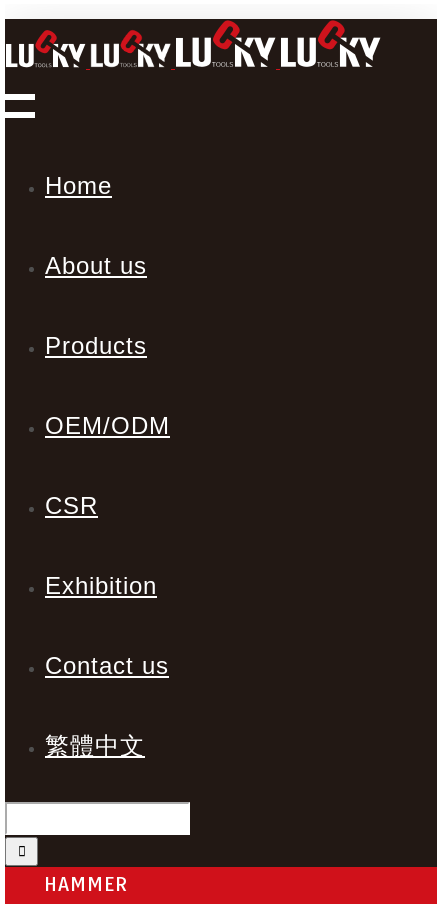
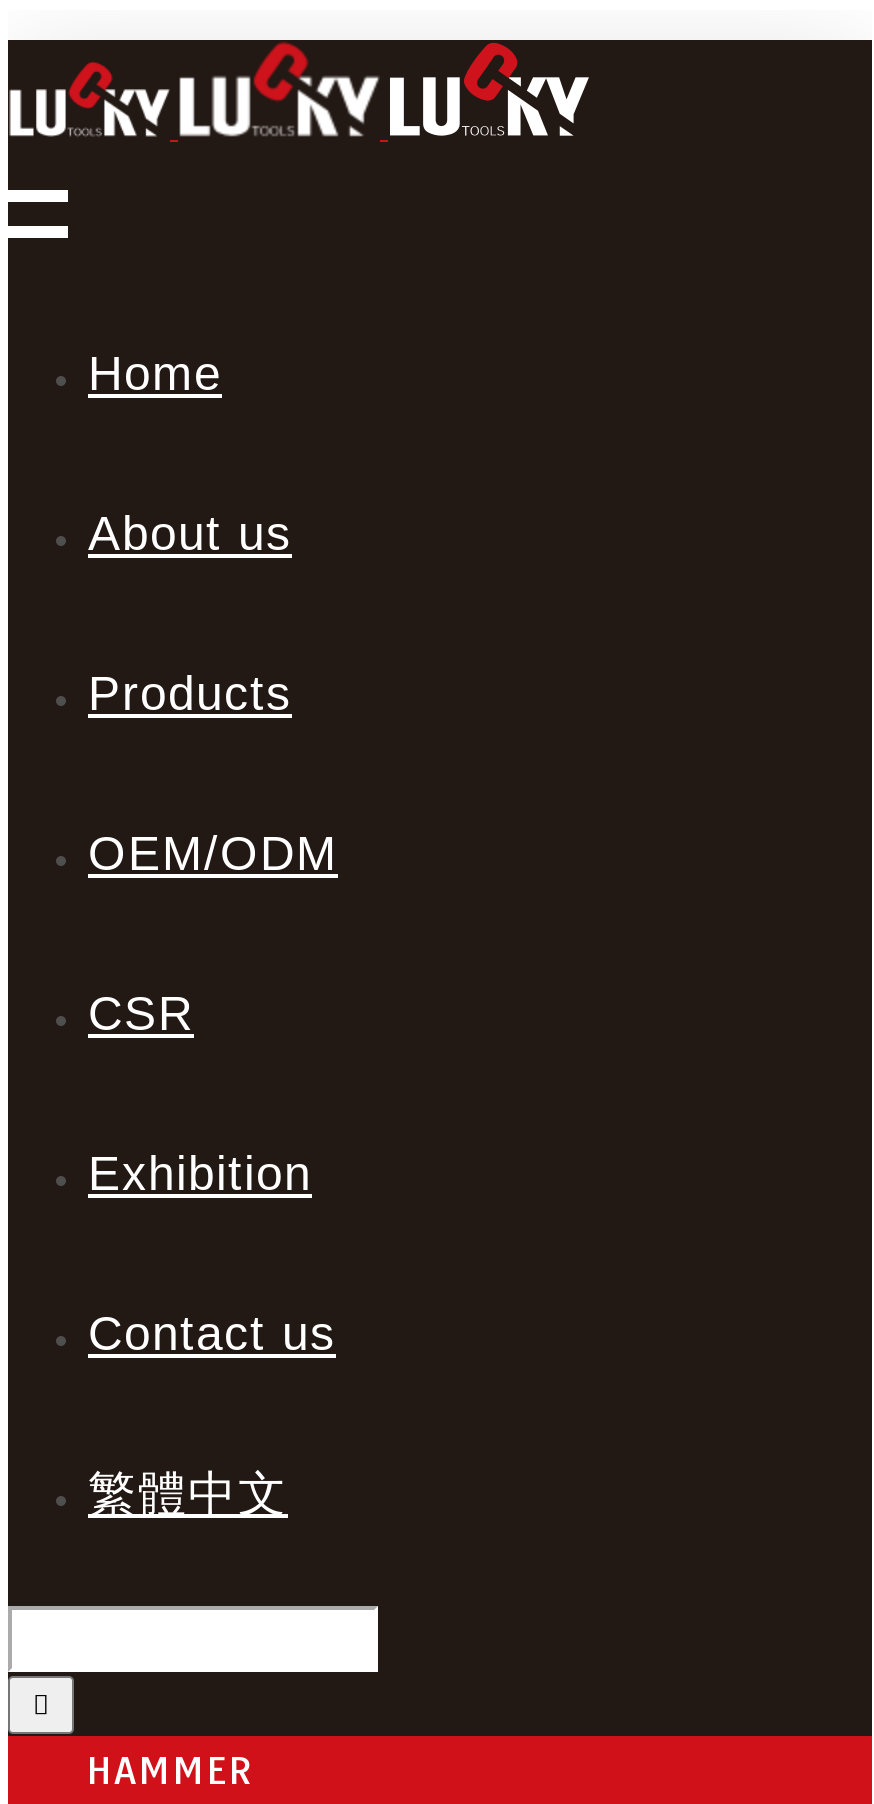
- [image]
+ [image]
